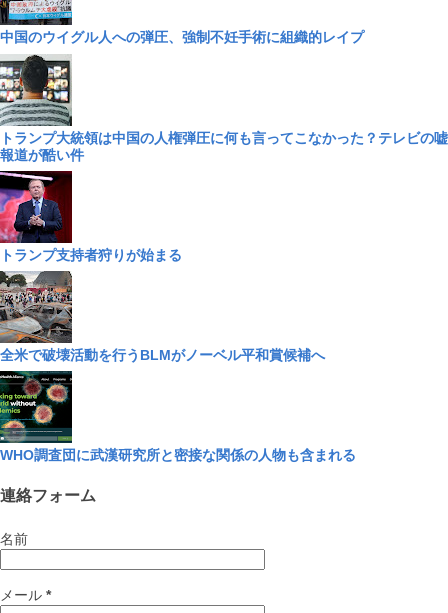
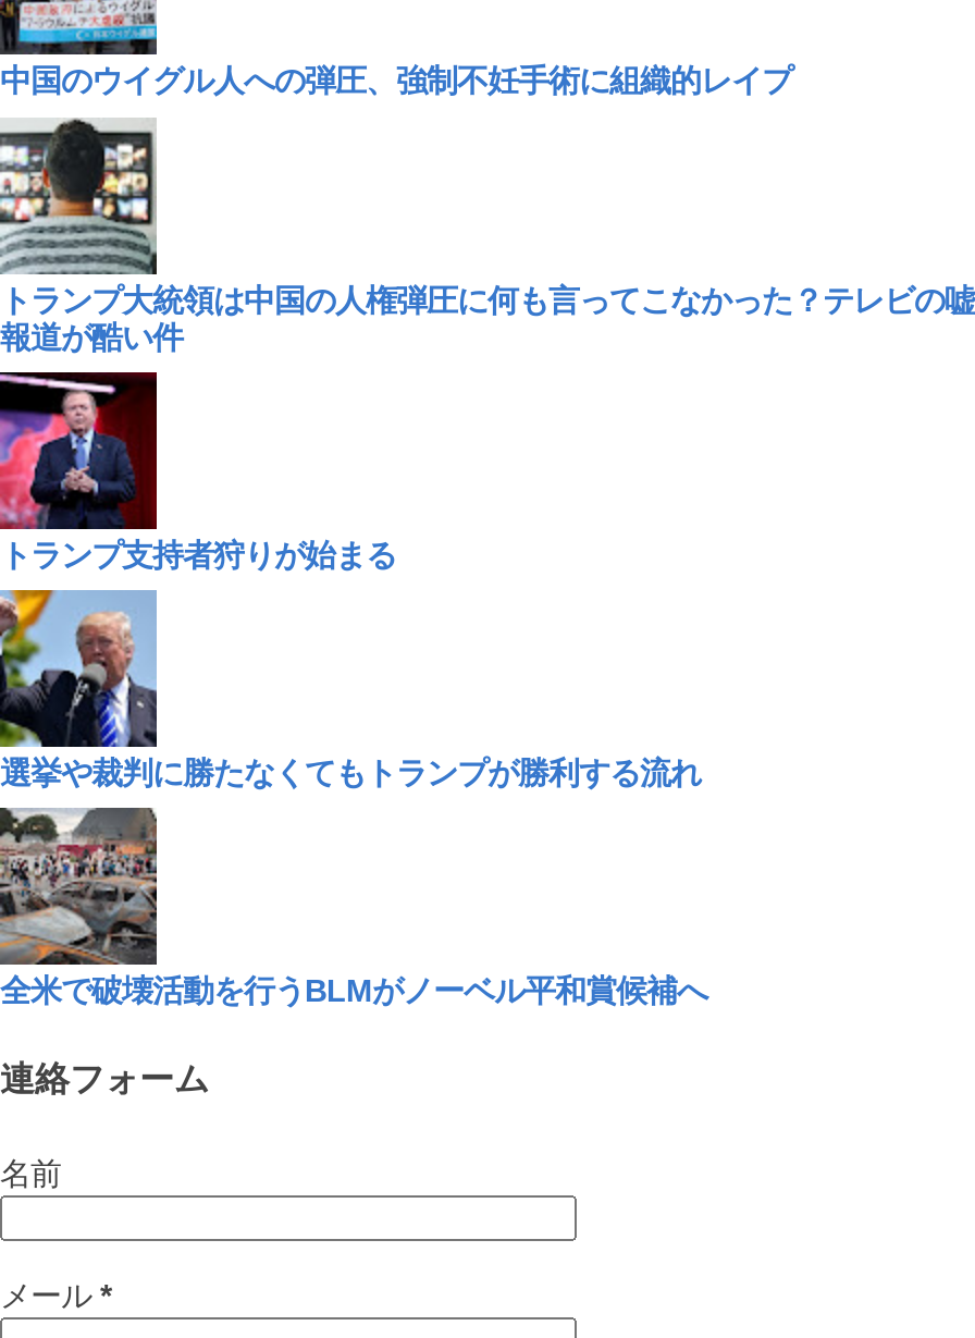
+ [image]
+ 選挙や裁判に勝たなくてもトランプが勝利する流れ

moved down: [image] | 全米で破壊活動を行うBLMがノーベル平和賞候補へ

- [image]
- WHO調査団に武漢研究所と密接な関係の人物も含まれる
